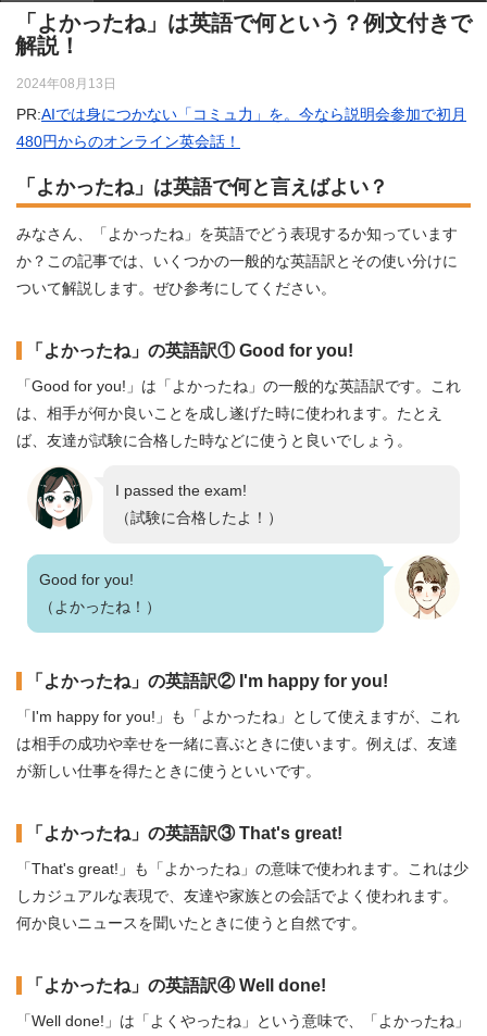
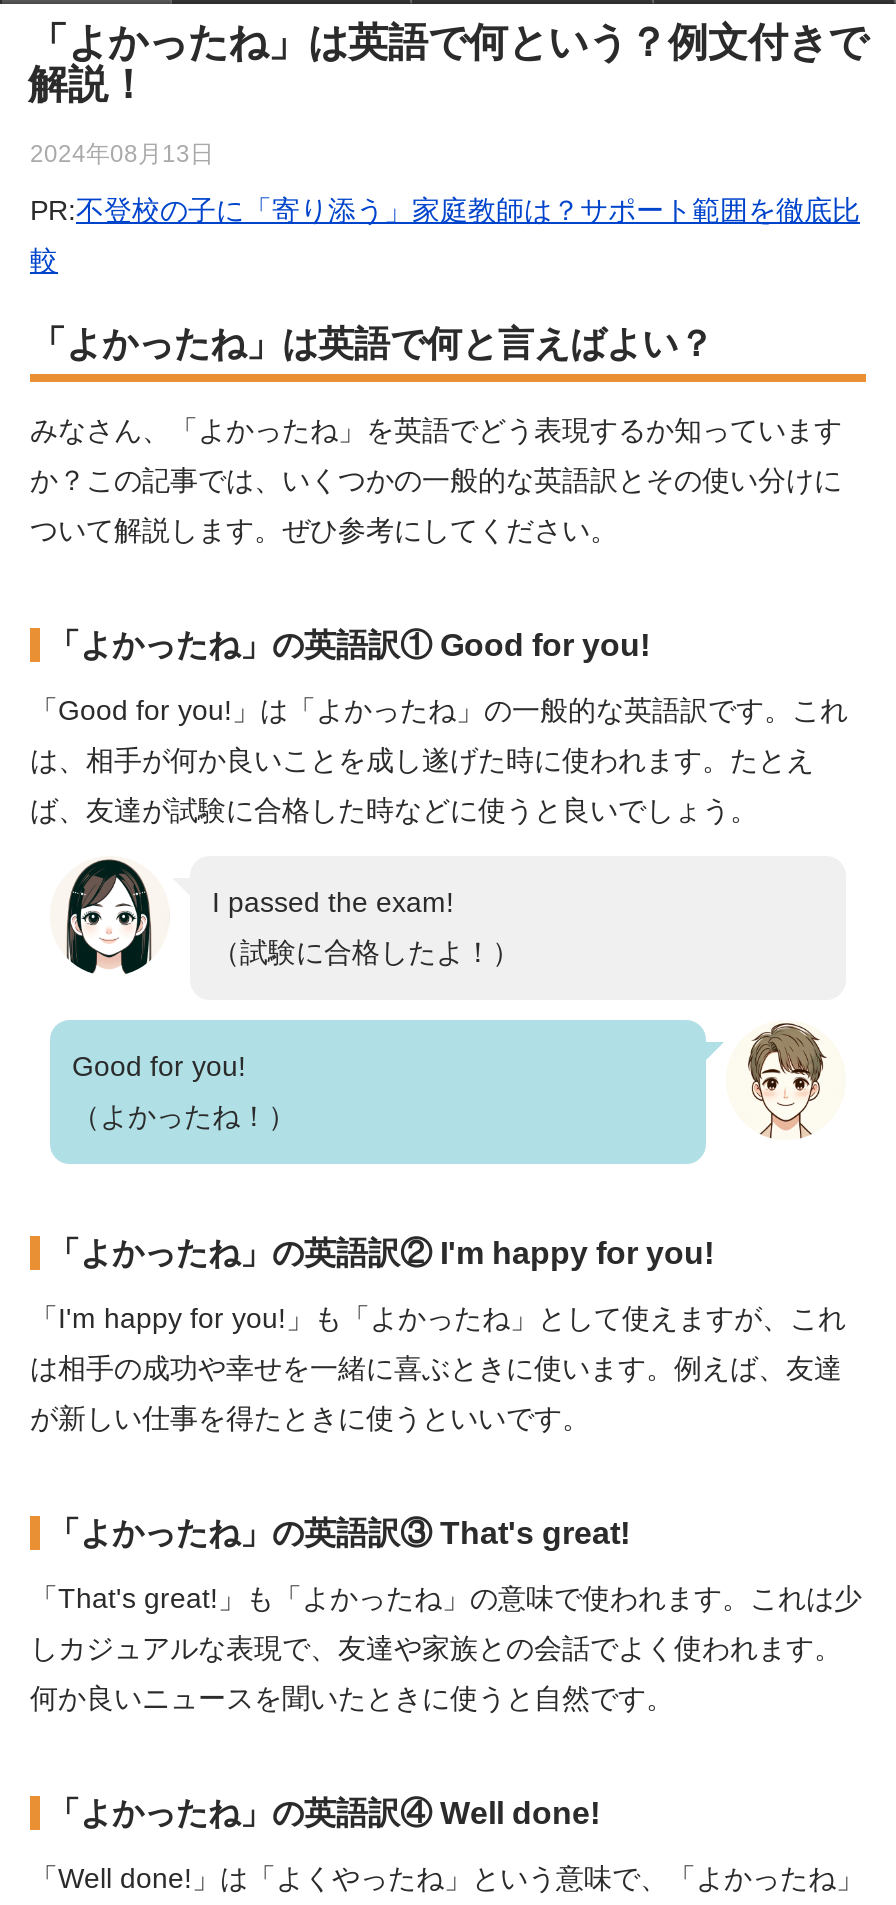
- PR:AIでは身につかない「コミュ力」を。今なら説明会参加で初月
+ PR:不登校の子に「寄り添う」家庭教師は？サポート範囲を徹底比

- 480円からのオンライン英会話！
+ 較
